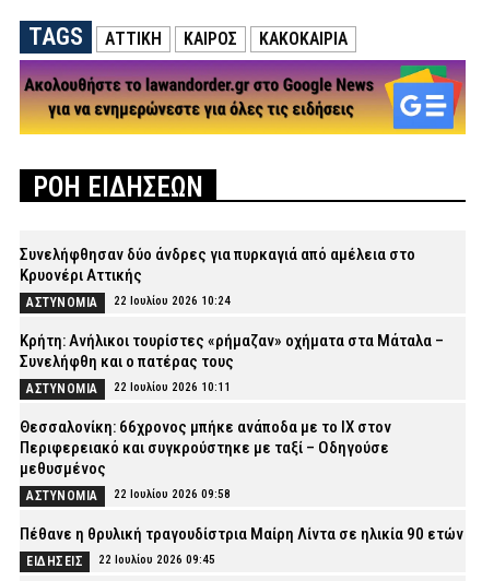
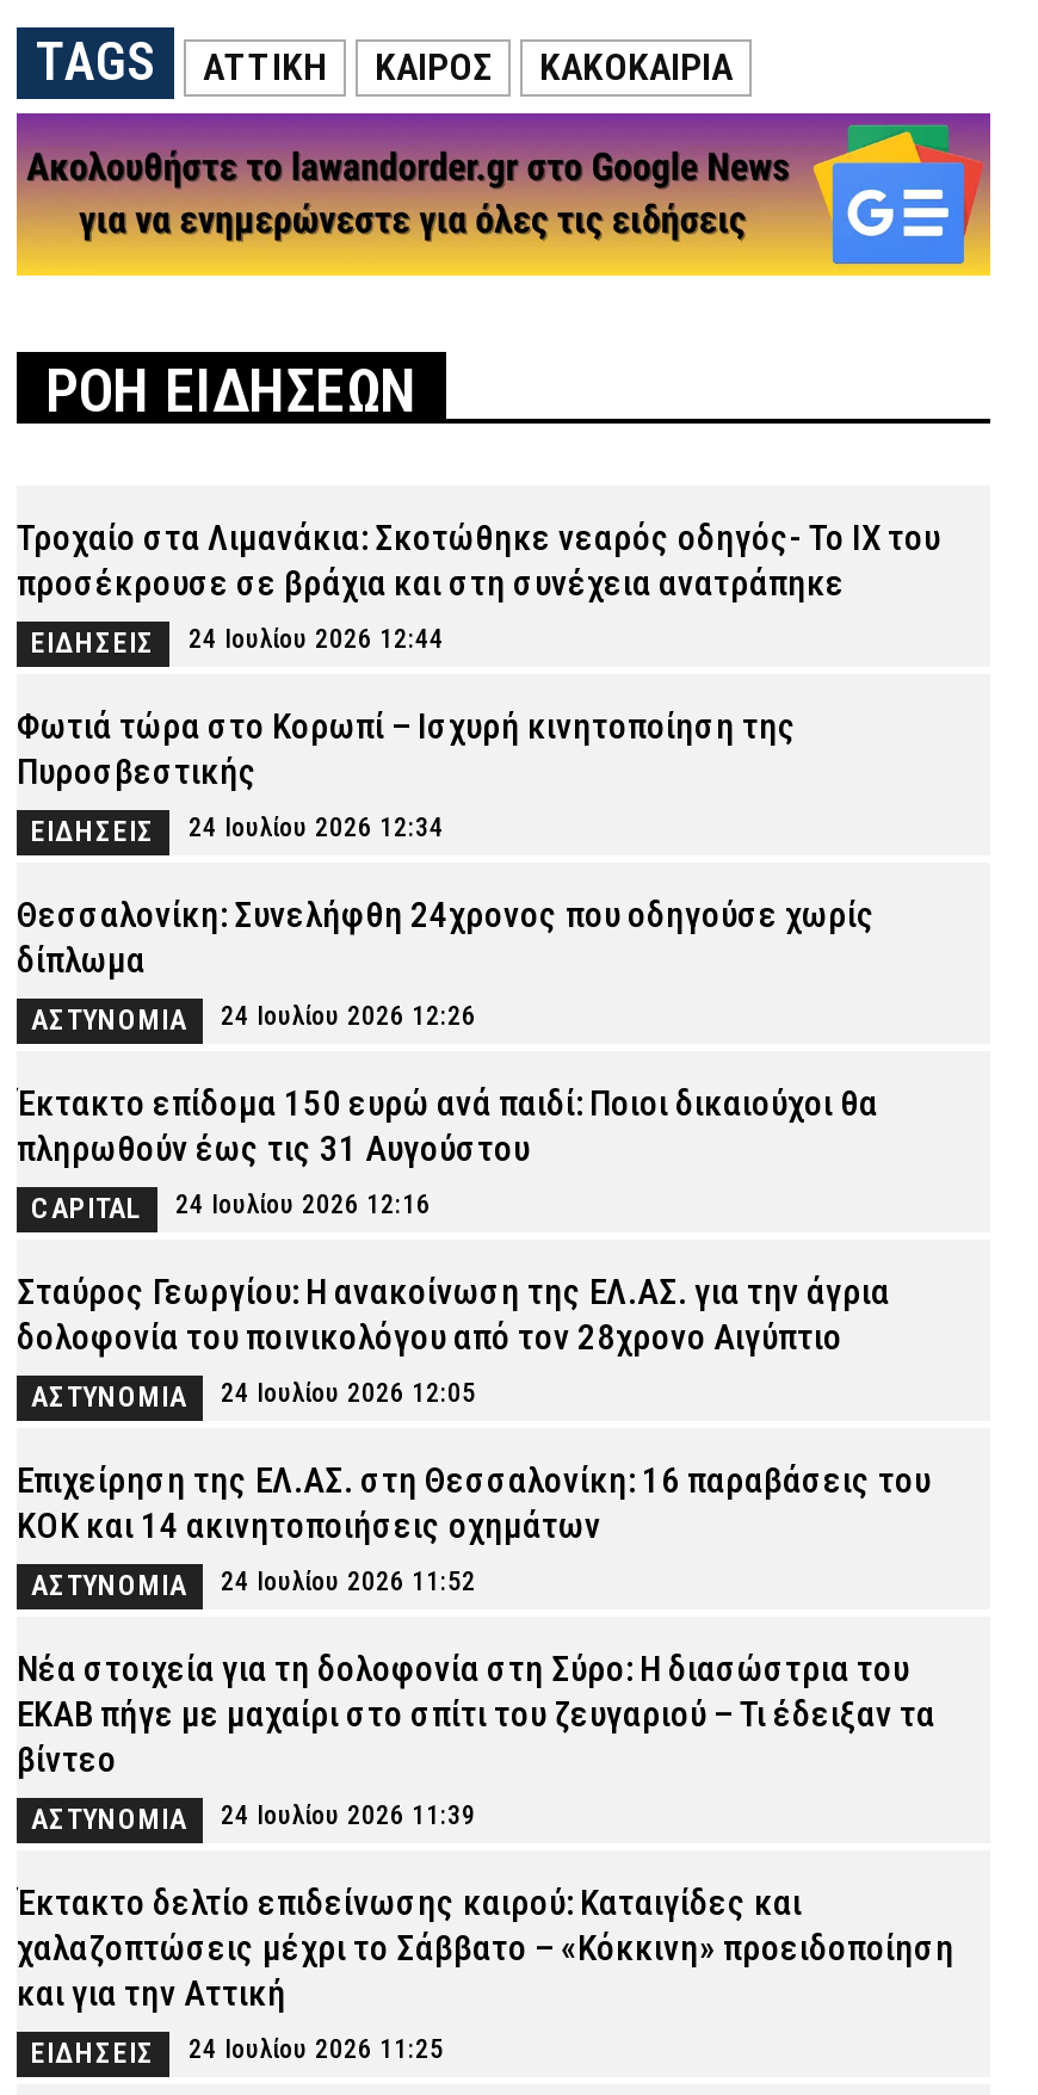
- Συνελήφθησαν δύο άνδρες για πυρκαγιά από αμέλεια στο
- Κρυονέρι Αττικής
+ Τροχαίο στα Λιμανάκια: Σκοτώθηκε νεαρός οδηγός- Το ΙΧ του
+ προσέκρουσε σε βράχια και στη συνέχεια ανατράπηκε
+ ΕΙΔΗΣΕΙΣ
+ 24 Ιουλίου 2026 12:44
+ Φωτιά τώρα στο Κορωπί – Ισχυρή κινητοποίηση της
+ Πυροσβεστικής
+ ΕΙΔΗΣΕΙΣ
+ 24 Ιουλίου 2026 12:34
+ Θεσσαλονίκη: Συνελήφθη 24χρονος που οδηγούσε χωρίς
+ δίπλωμα

- 22 Ιουλίου 2026 10:24
- Κρήτη: Ανήλικοι τουρίστες «ρήμαζαν» οχήματα στα Μάταλα –
- Συνελήφθη και ο πατέρας τους
+ 24 Ιουλίου 2026 12:26
+ Έκτακτο επίδομα 150 ευρώ ανά παιδί: Ποιοι δικαιούχοι θα
+ πληρωθούν έως τις 31 Αυγούστου
+ CAPITAL
+ 24 Ιουλίου 2026 12:16
+ Σταύρος Γεωργίου: Η ανακοίνωση της ΕΛ.ΑΣ. για την άγρια
+ δολοφονία του ποινικολόγου από τον 28χρονο Αιγύπτιο

- ΑΣΤΥΝΟΜΙΑ 22 Ιουλίου 2026 10:11
+ ΑΣΤΥΝΟΜΙΑ 24 Ιουλίου 2026 12:05

- Θεσσαλονίκη: 66χρονος μπήκε ανάποδα με το ΙΧ στον
- Περιφερειακό και συγκρούστηκε με ταξί – Οδηγούσε
- μεθυσμένος
+ Επιχείρηση της ΕΛ.ΑΣ. στη Θεσσαλονίκη: 16 παραβάσεις του
+ ΚΟΚ και 14 ακινητοποιήσεις οχημάτων

- 22 Ιουλίου 2026 09:58
- Πέθανε η θρυλική τραγουδίστρια Μαίρη Λίντα σε ηλικία 90 ετών
+ 24 Ιουλίου 2026 11:52
+ Νέα στοιχεία για τη δολοφονία στη Σύρο: Η διασώστρια του
+ ΕΚΑΒ πήγε με μαχαίρι στο σπίτι του ζευγαριού – Τι έδειξαν τα
+ βίντεο
+ ΑΣΤΥΝΟΜΙΑ
+ 24 Ιουλίου 2026 11:39
+ Έκτακτο δελτίο επιδείνωσης καιρού: Καταιγίδες και
+ χαλαζοπτώσεις μέχρι το Σάββατο – «Κόκκινη» προειδοποίηση
+ και για την Αττική

- ΕΙΔΗΣΕΙΣ 22 Ιουλίου 2026 09:45
+ ΕΙΔΗΣΕΙΣ 24 Ιουλίου 2026 11:25
